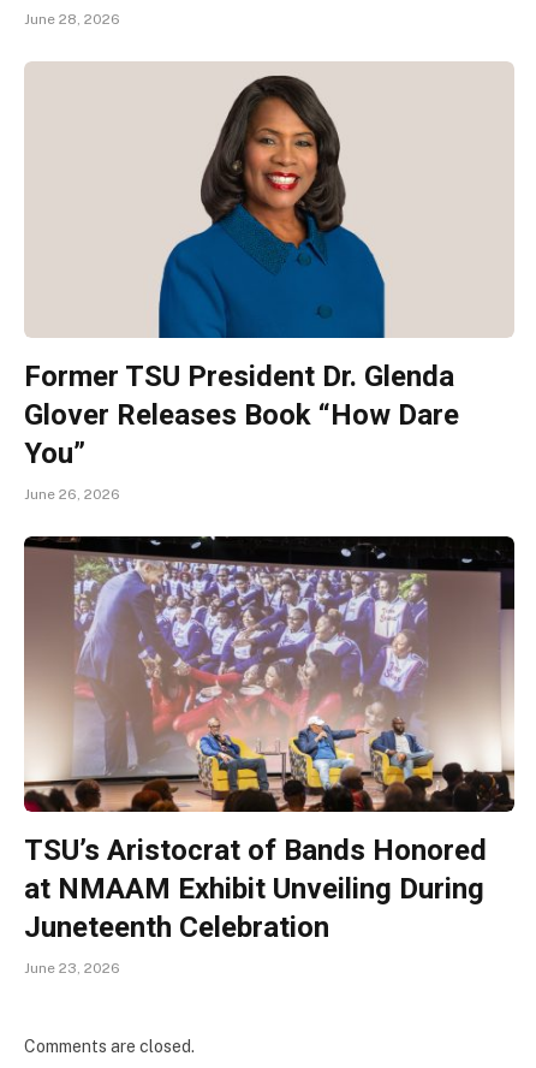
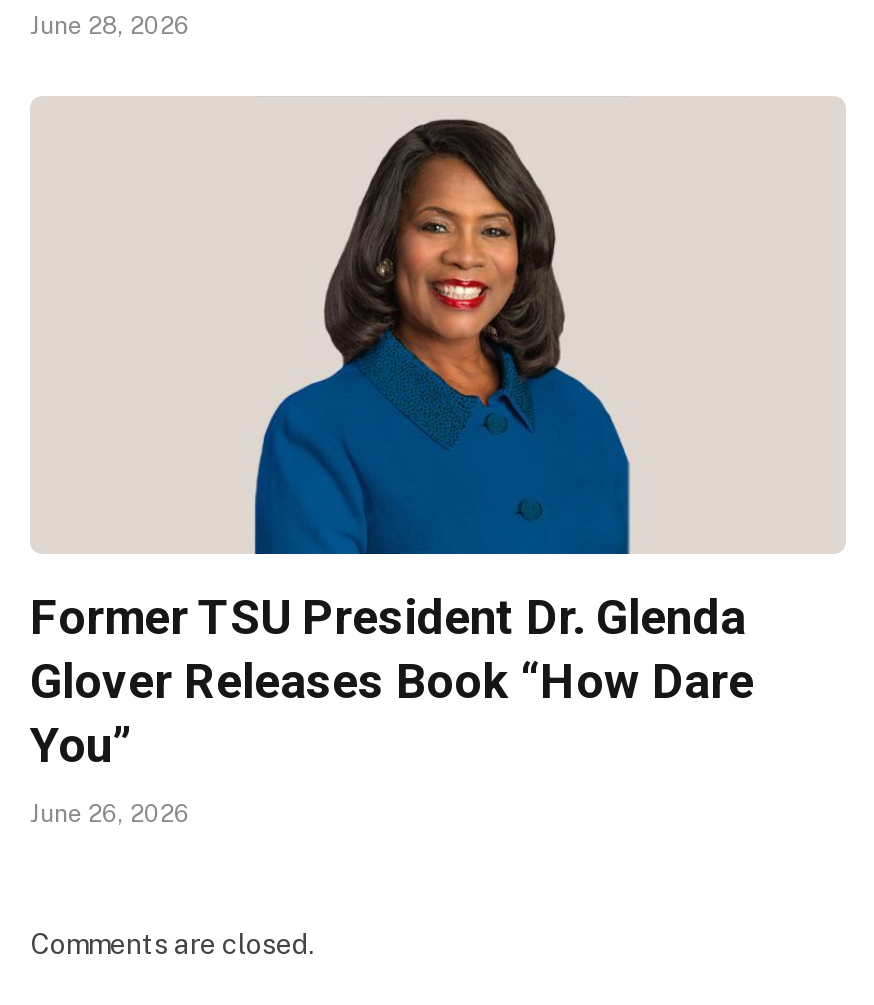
- [image]
- TSU’s Aristocrat of Bands Honored
- at NMAAM Exhibit Unveiling During
- Juneteenth Celebration
- June 23, 2026
